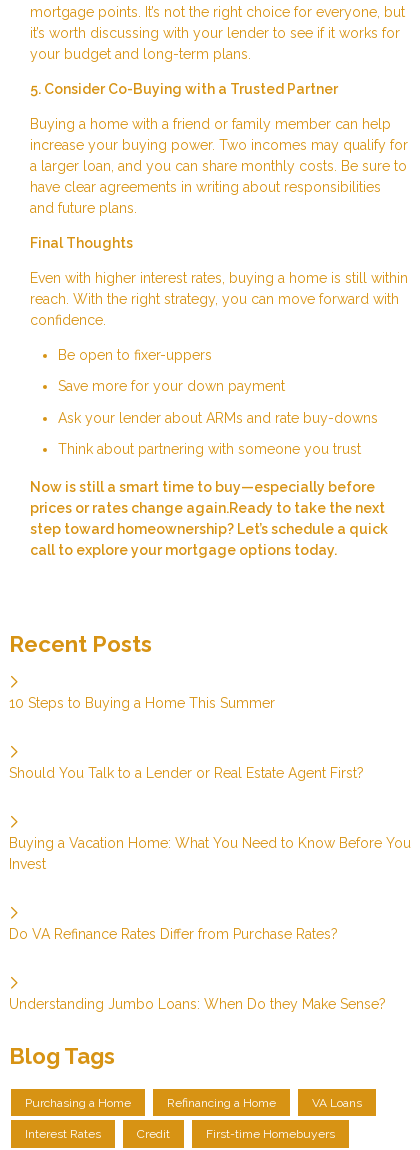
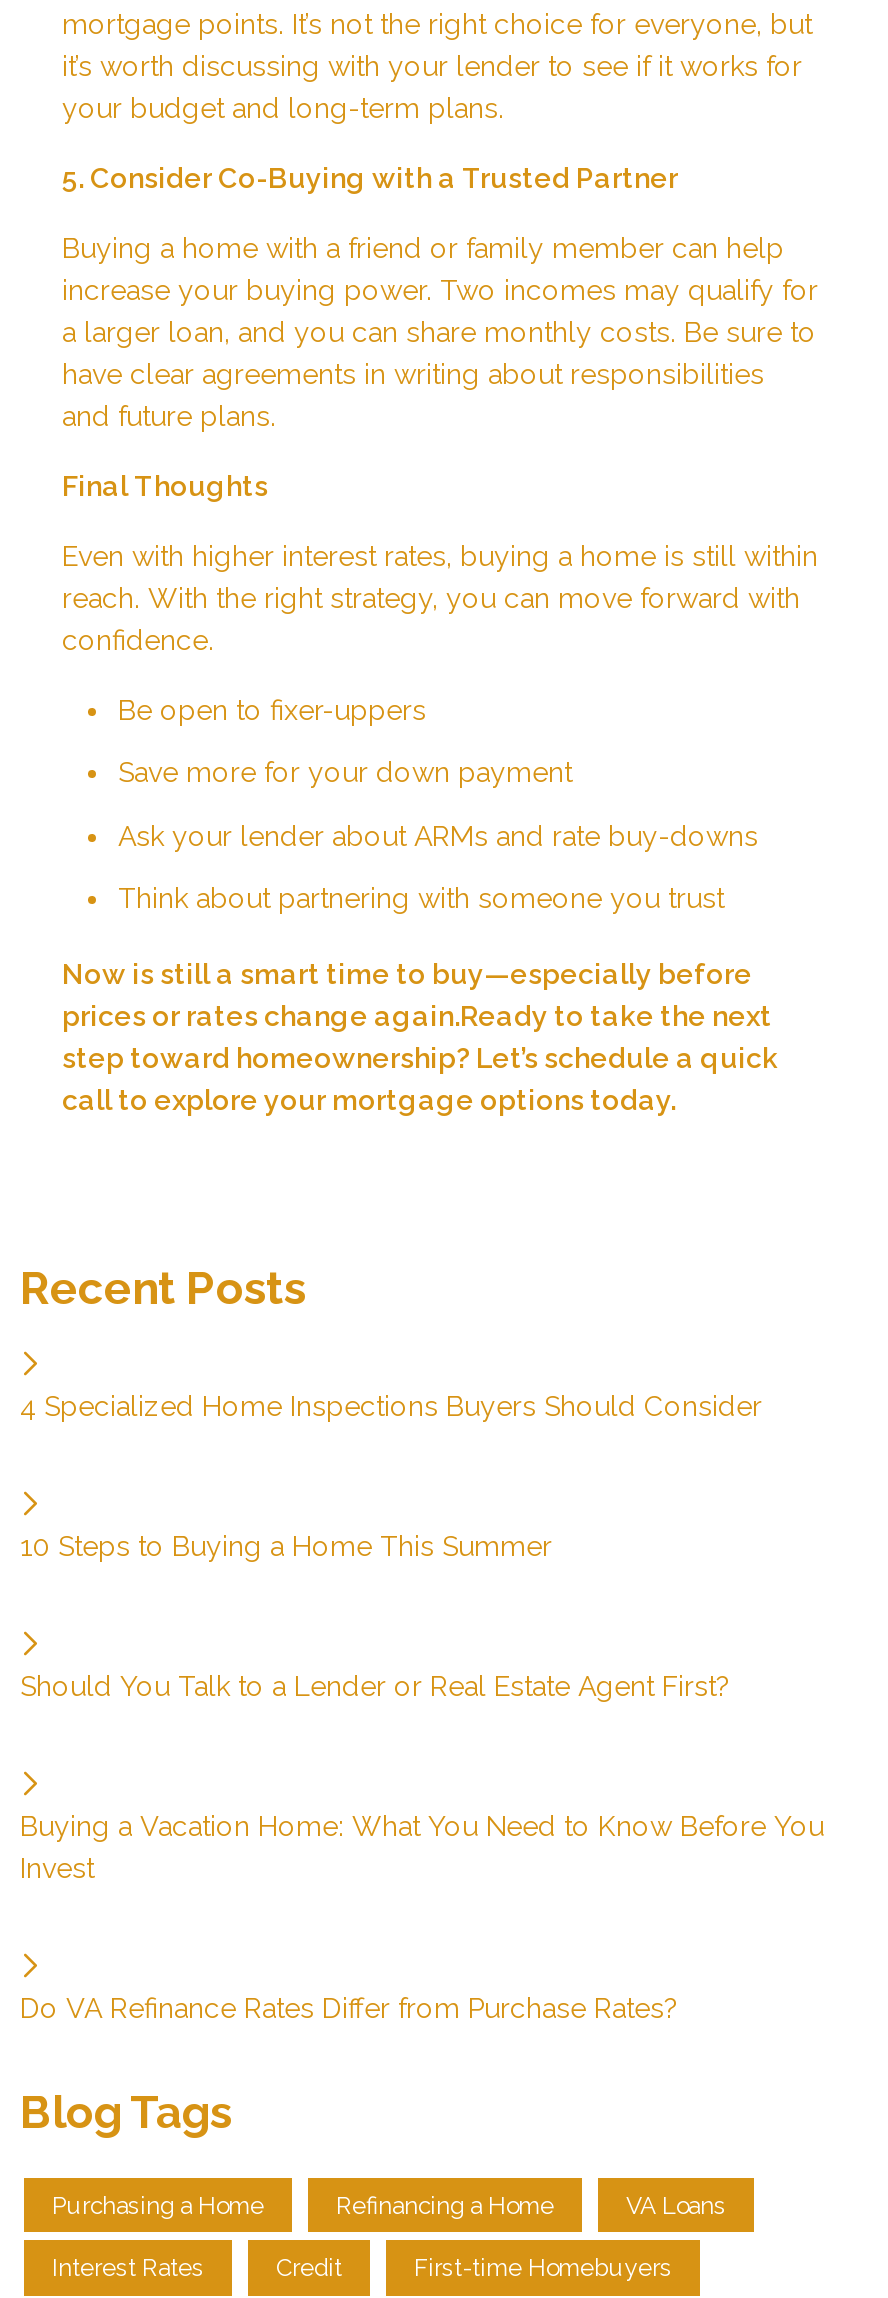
+ 4 Specialized Home Inspections Buyers Should Consider

moved down: 10 Steps to Buying a Home This Summer | Should You Talk to a Lender or Real Estate Agent First? | Buying a Vacation Home: What You Need to Know Before You | Invest | Do VA Refinance Rates Differ from Purchase Rates?

- Understanding Jumbo Loans: When Do they Make Sense?
